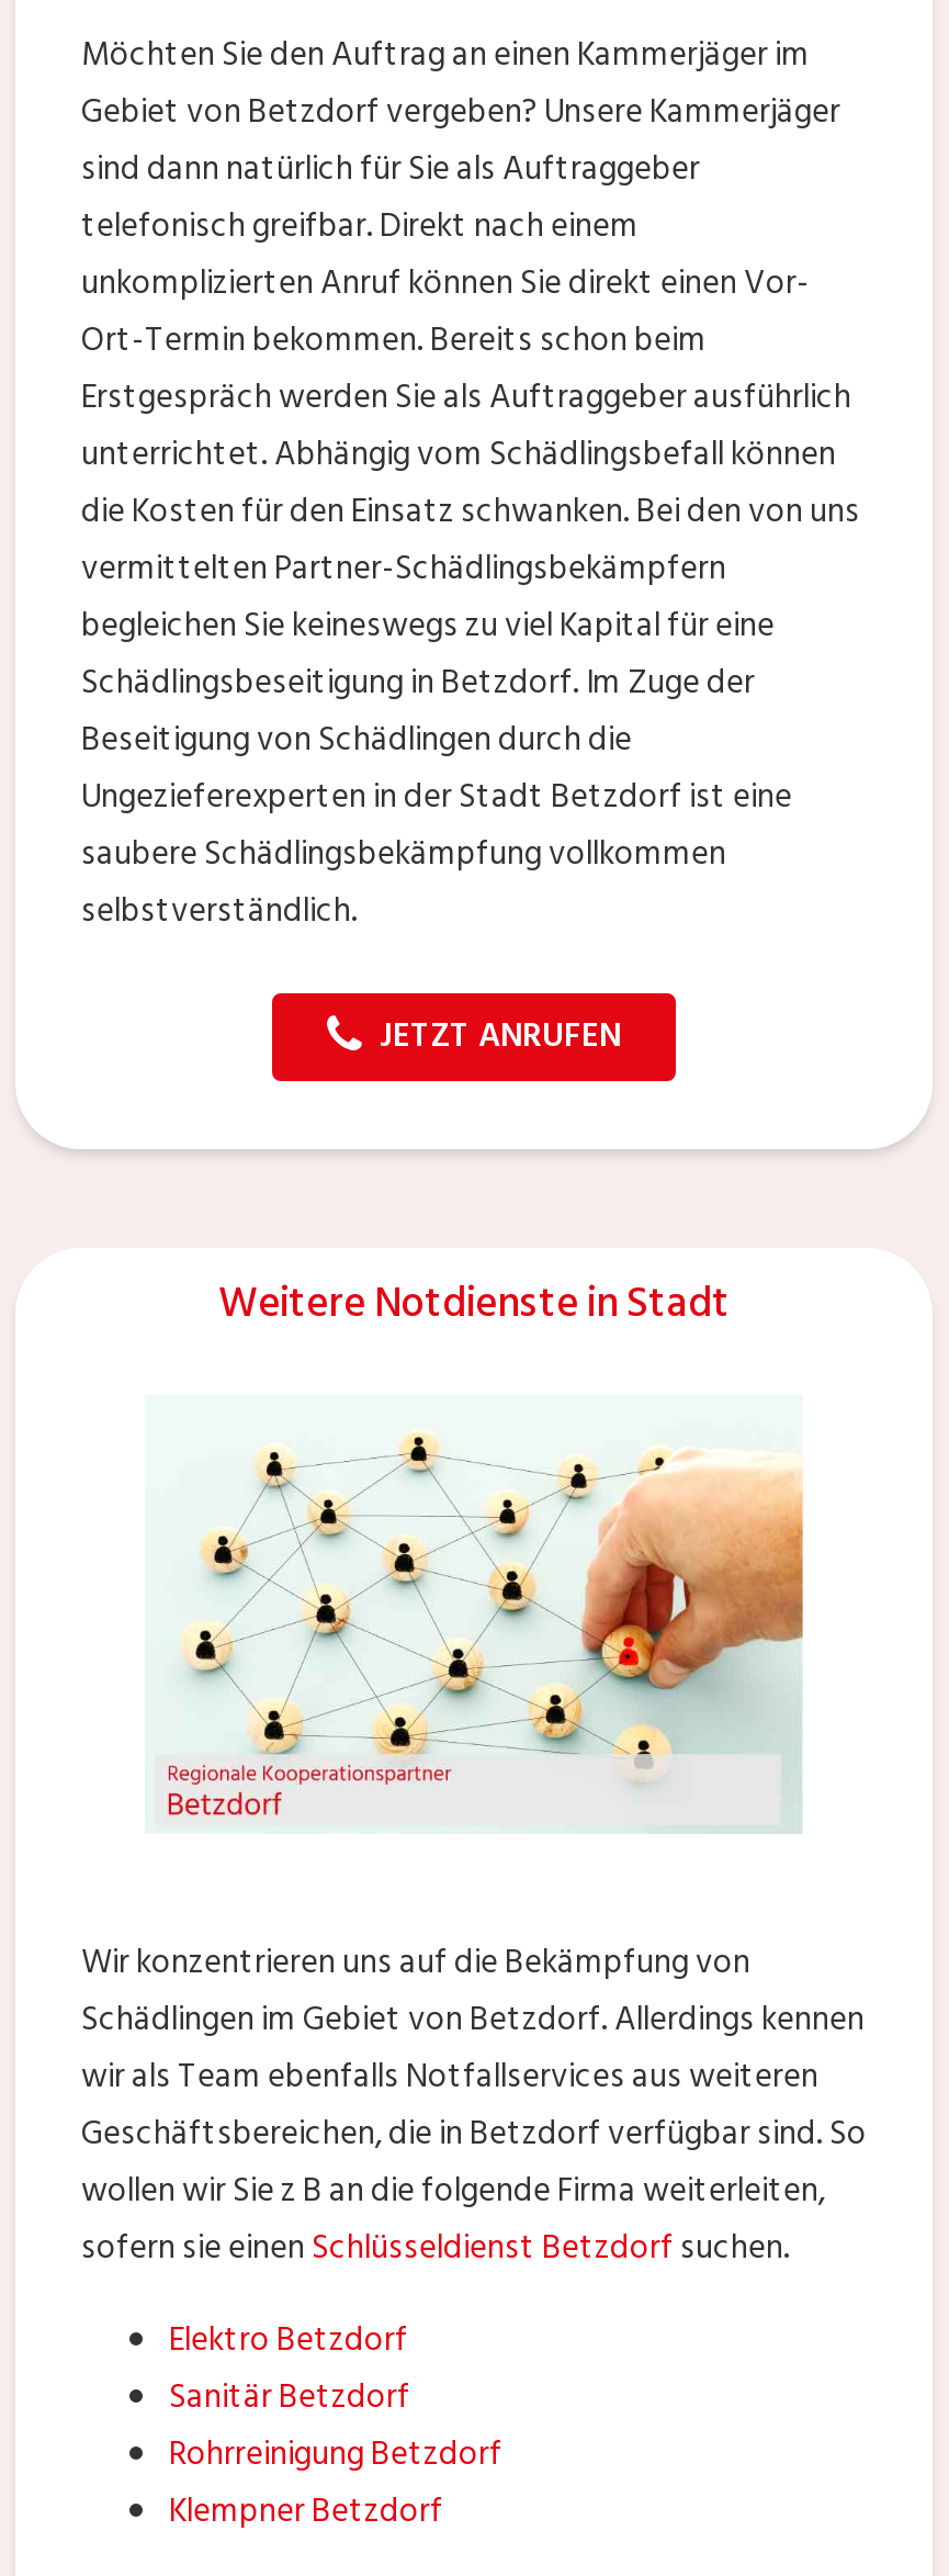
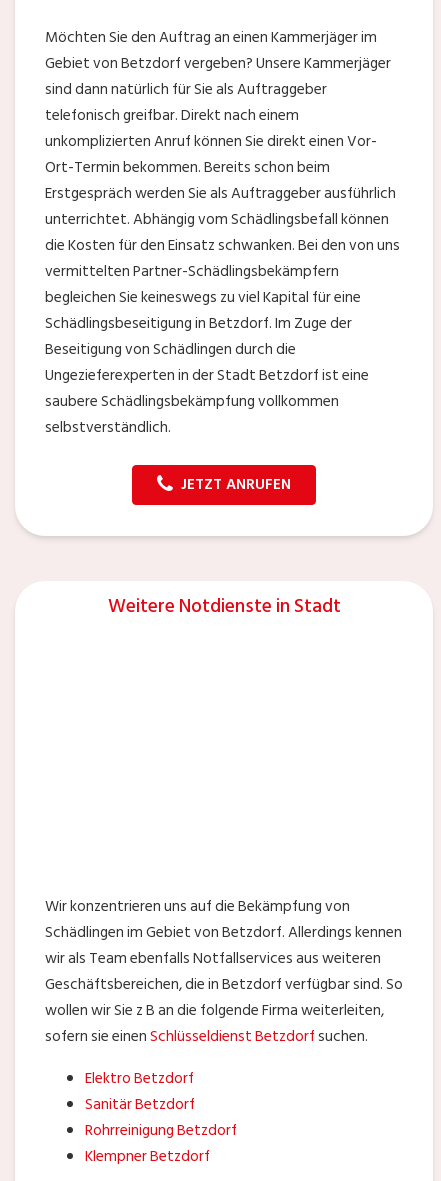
- [image]
